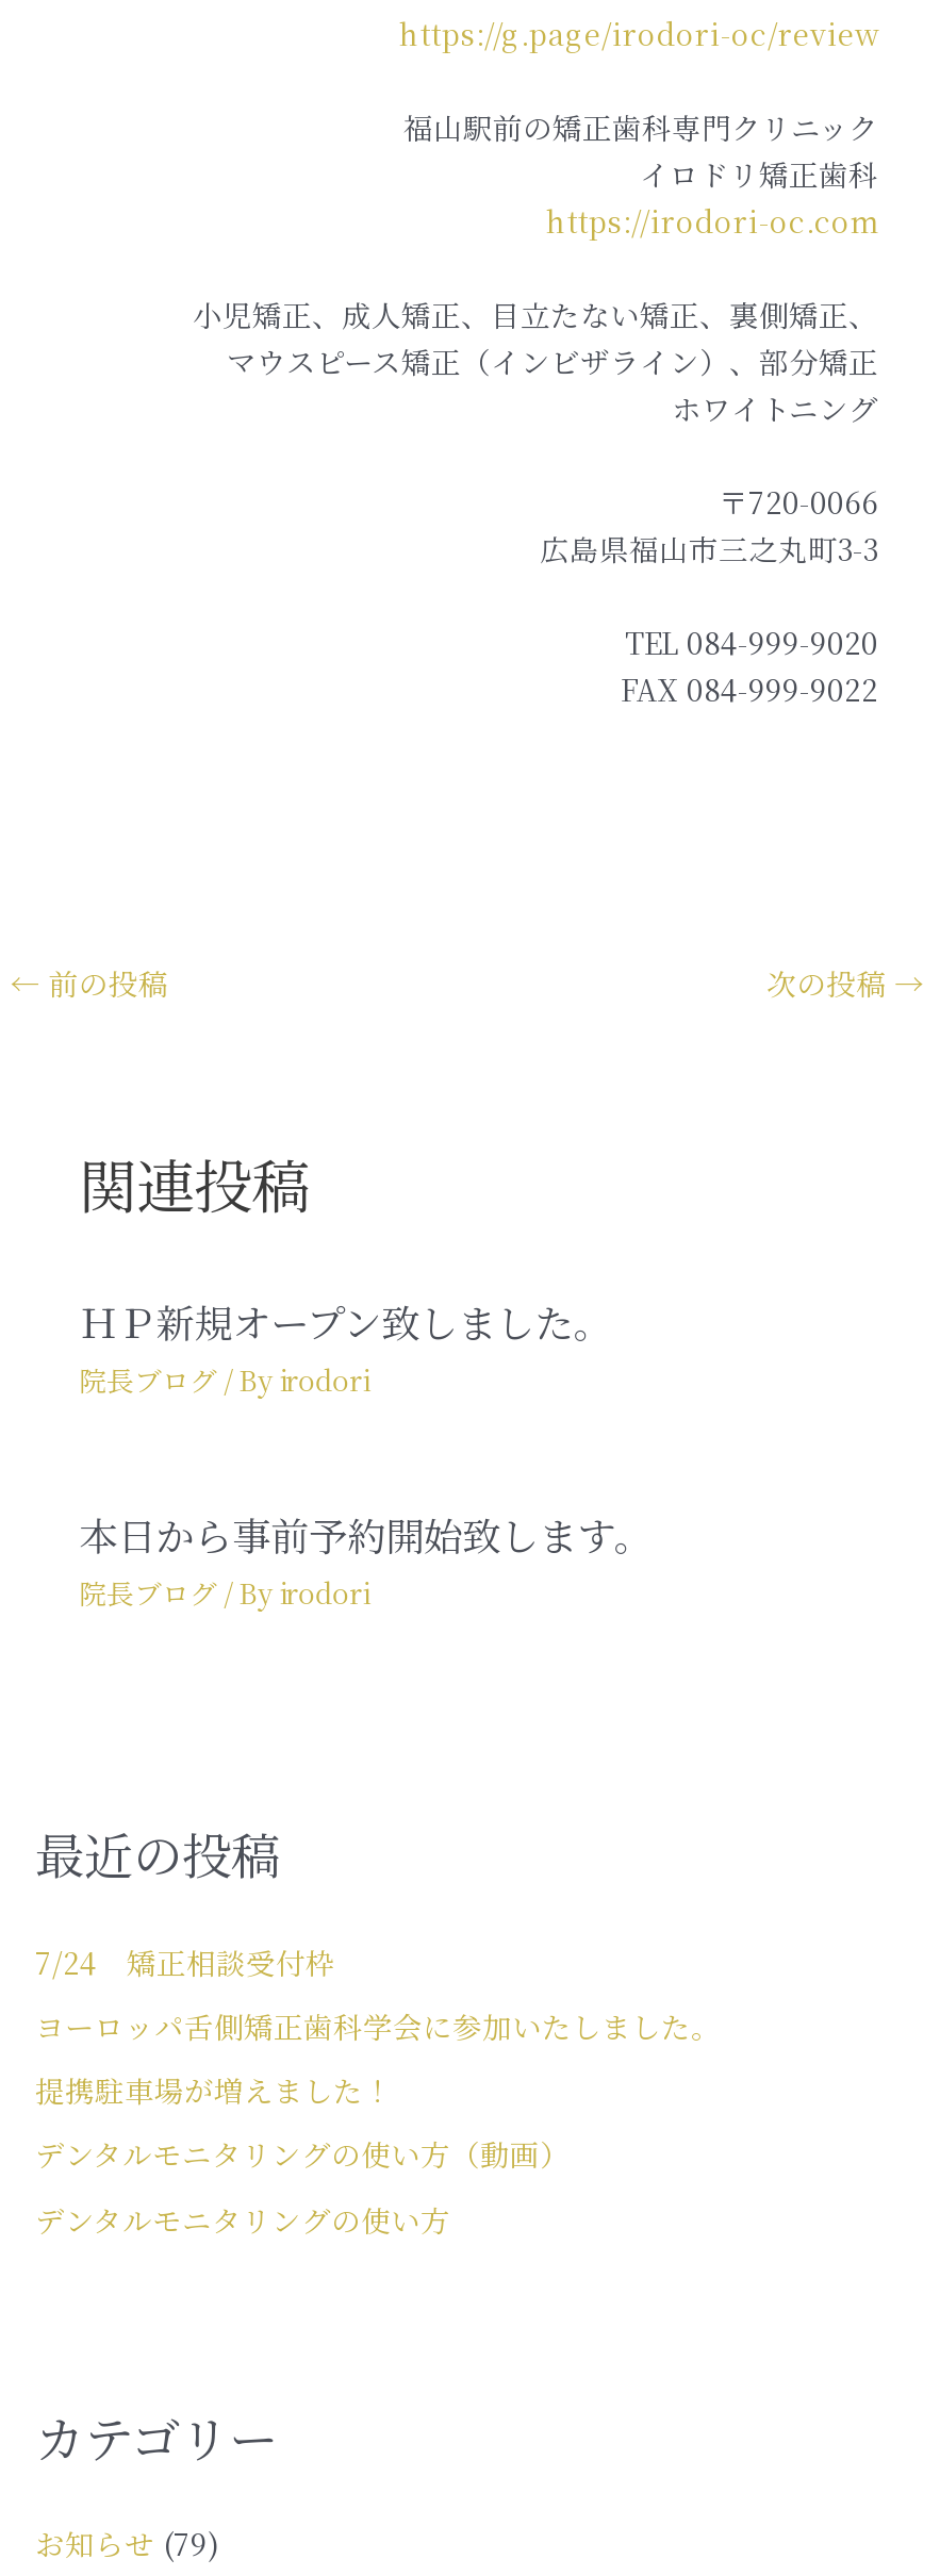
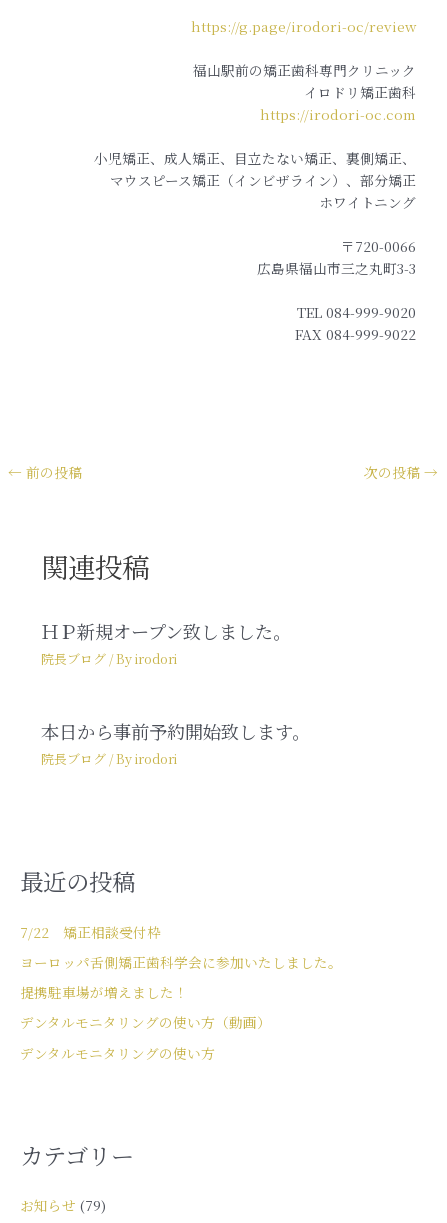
- 7/24 矯正相談受付枠
+ 7/22 矯正相談受付枠
